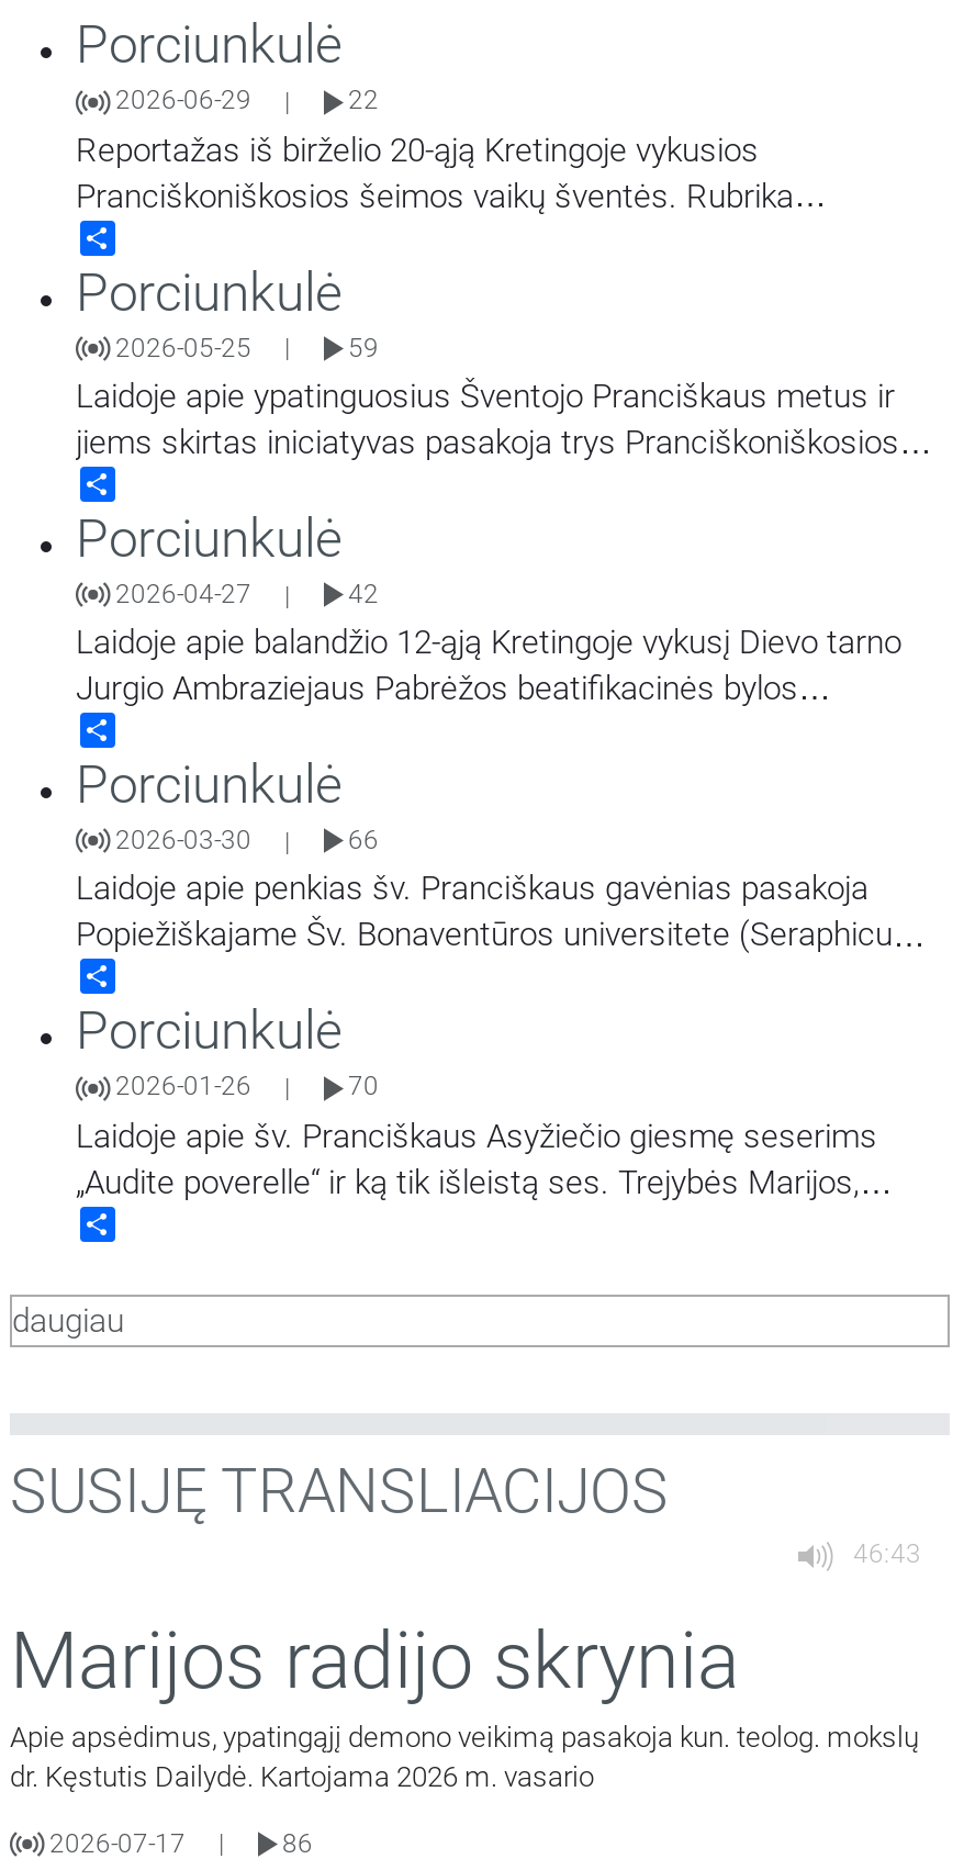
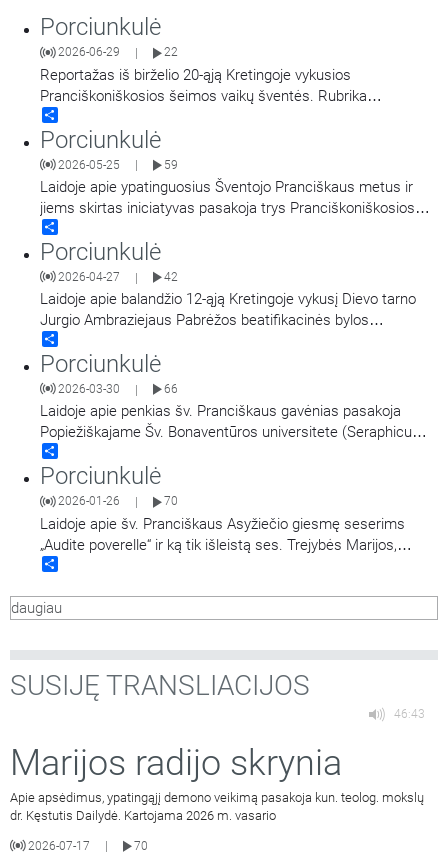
- 86
+ 70
